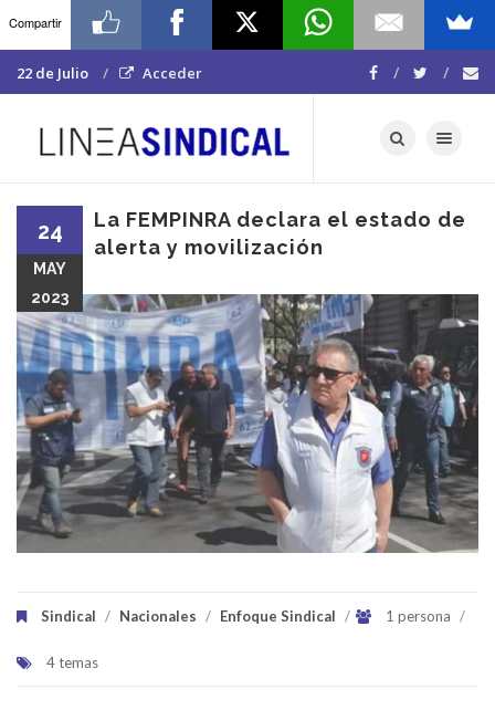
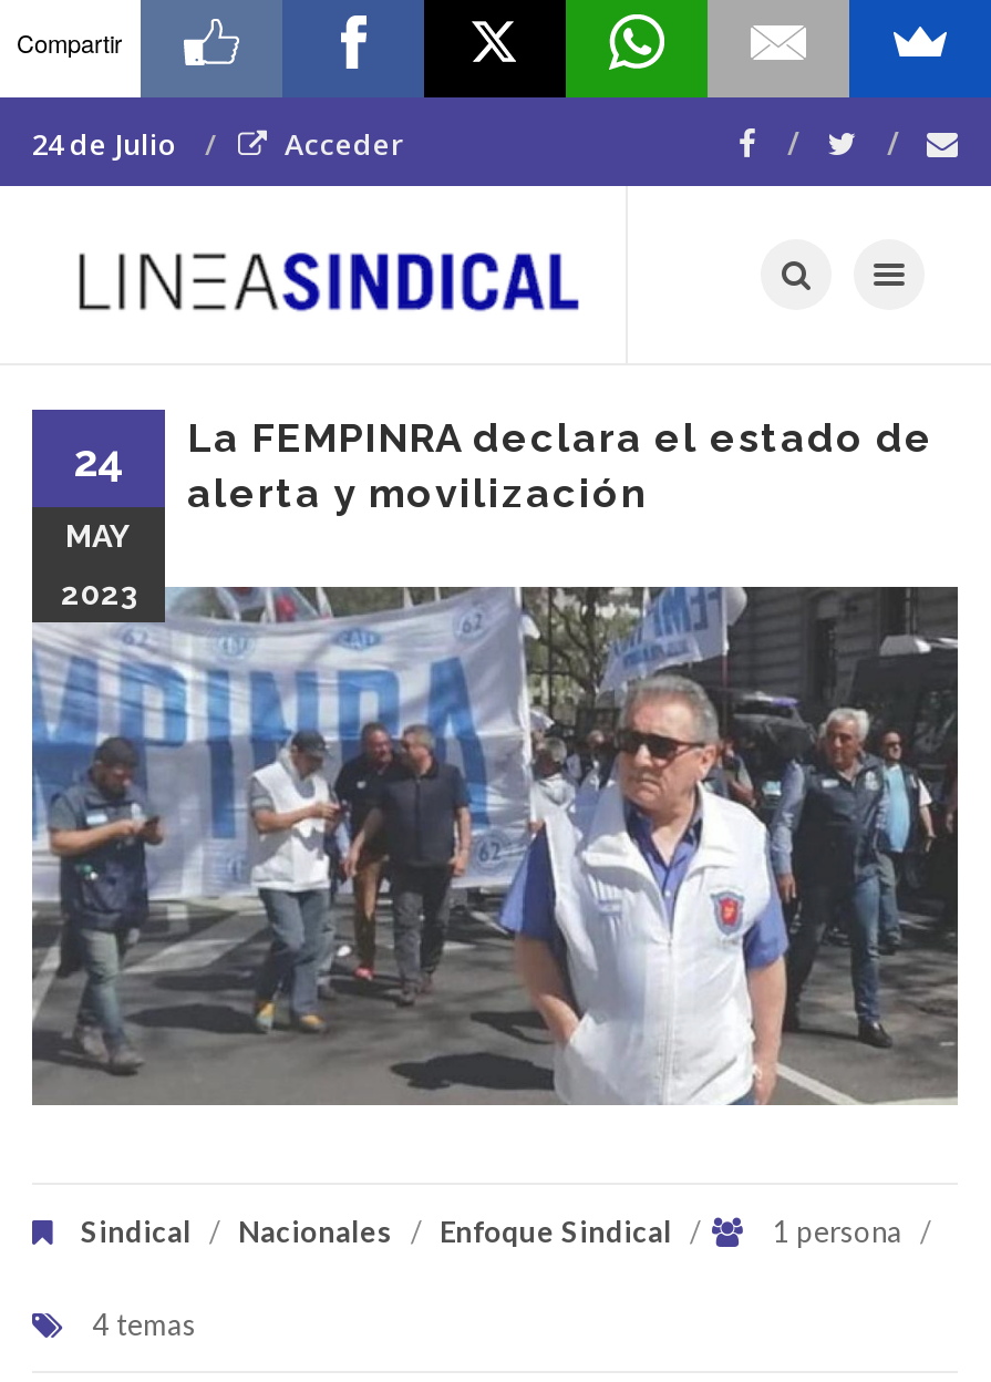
- 22 de Julio
+ 24 de Julio
